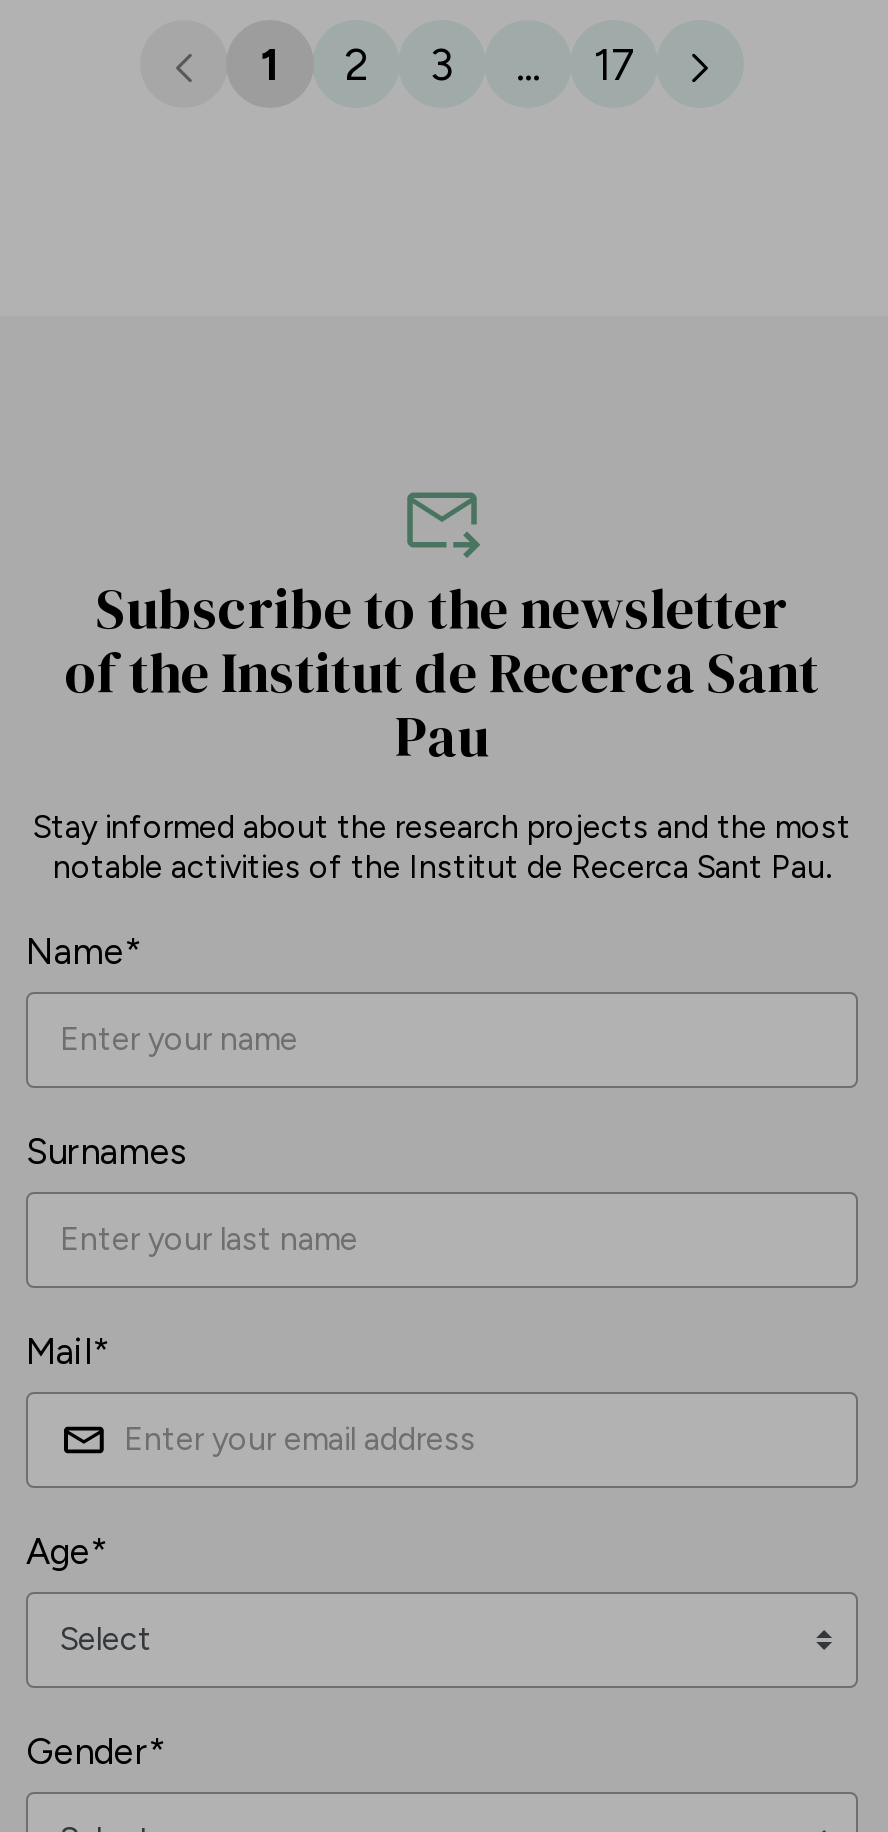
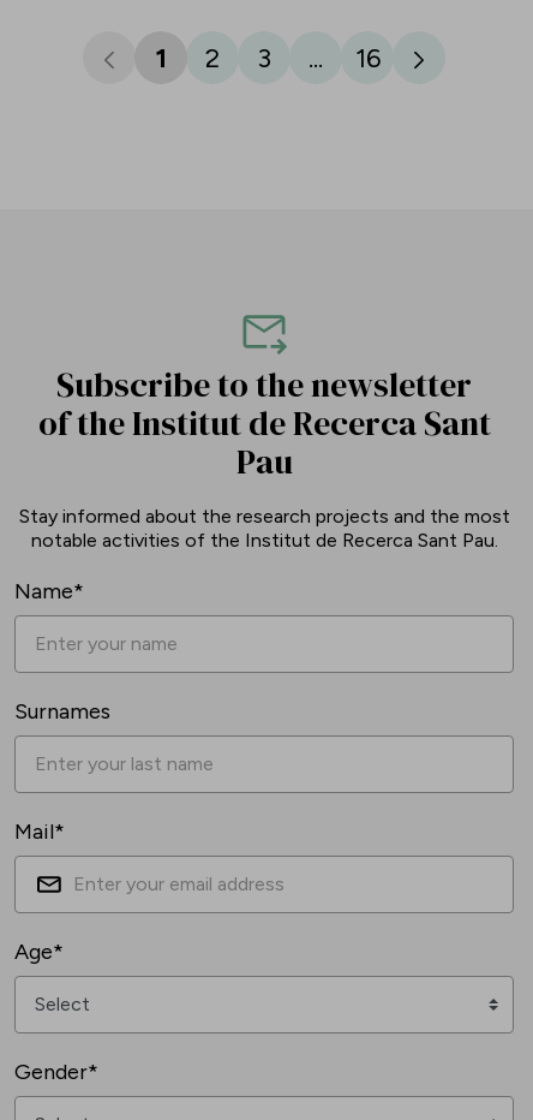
- 17
+ 16
